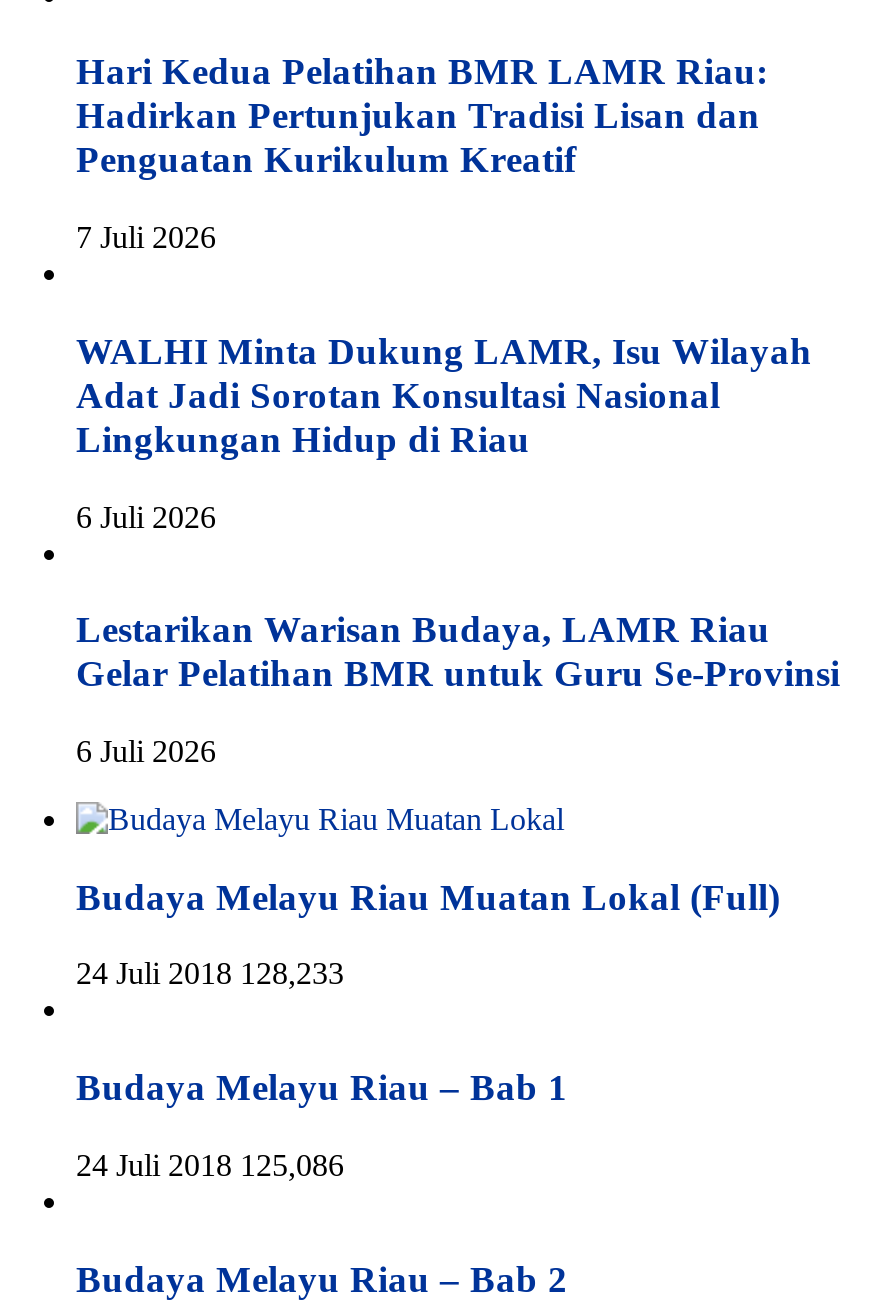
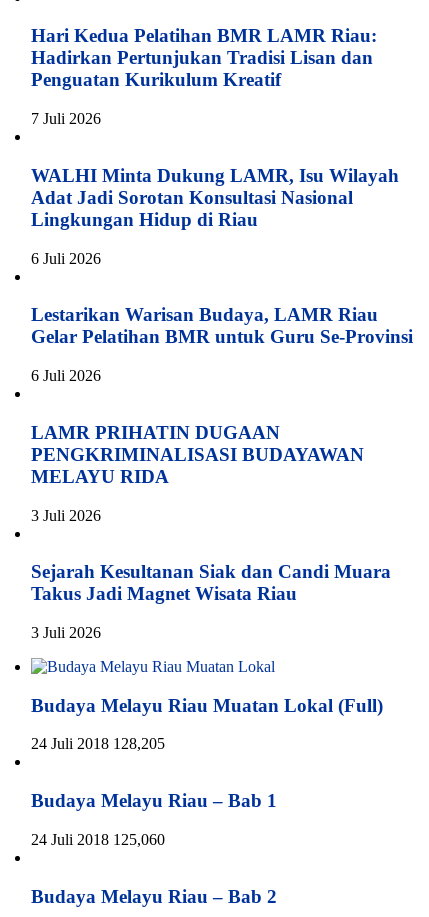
+ LAMR PRIHATIN DUGAAN
+ PENGKRIMINALISASI BUDAYAWAN
+ MELAYU RIDA
+ 3 Juli 2026
+ Sejarah Kesultanan Siak dan Candi Muara
+ Takus Jadi Magnet Wisata Riau
+ 3 Juli 2026

- 24 Juli 2018 128,233
+ 24 Juli 2018 128,205

- 24 Juli 2018 125,086
+ 24 Juli 2018 125,060
